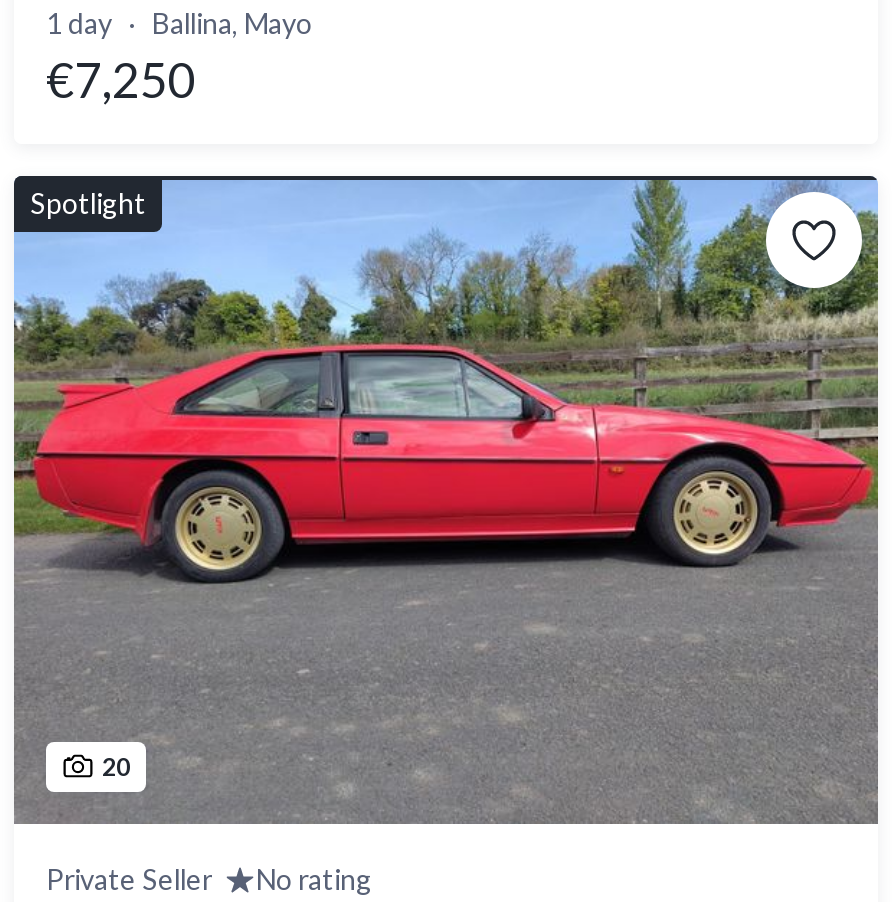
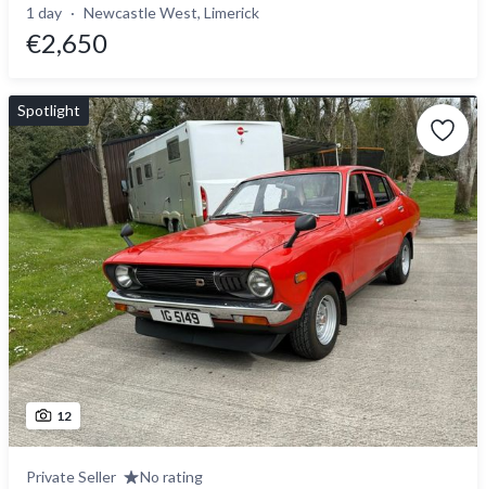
- Ballina, Mayo
- €7,250
+ Newcastle West, Limerick
+ €2,650

- [image]
- 20
+ [image]
+ 12
